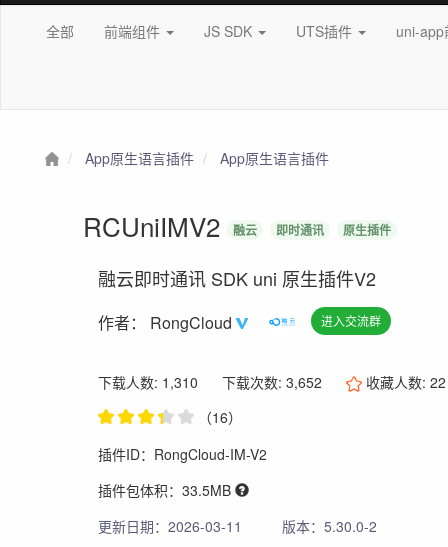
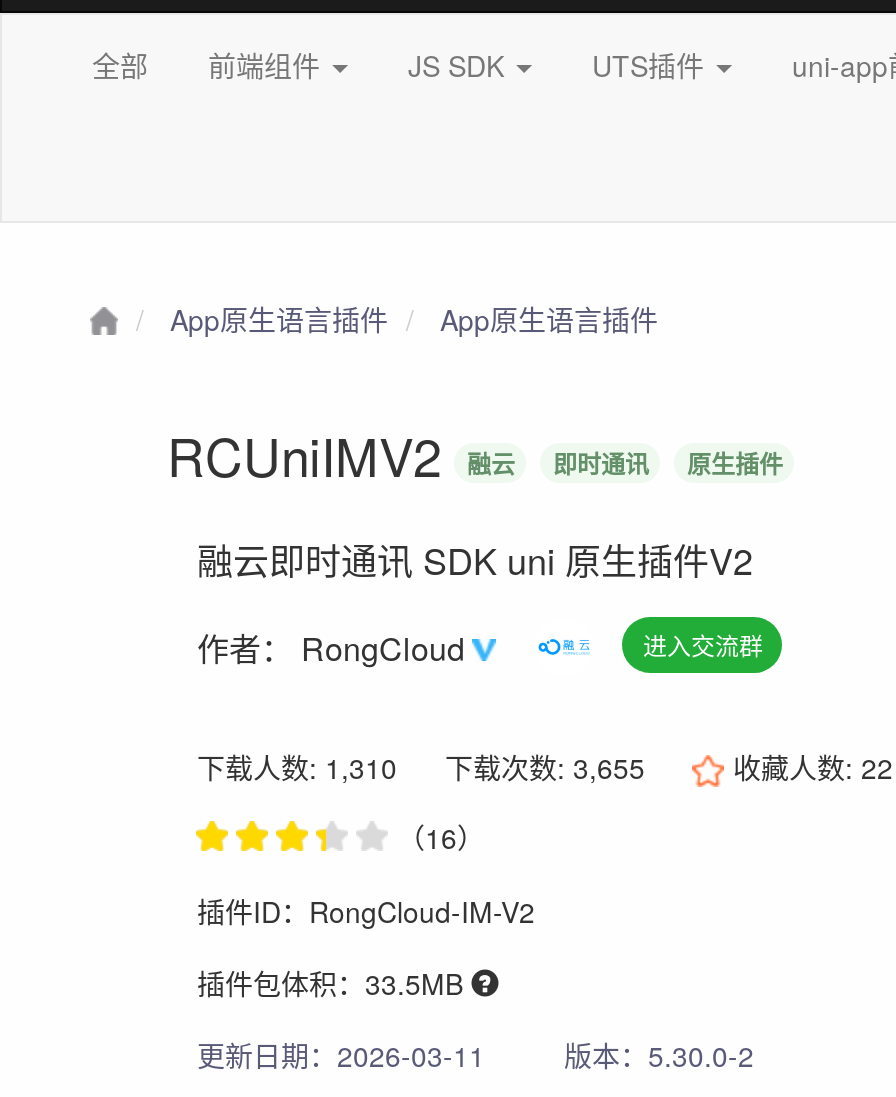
- 下载人数: 1,310 下载次数: 3,652 收藏人数: 22
+ 下载人数: 1,310 下载次数: 3,655 收藏人数: 22
